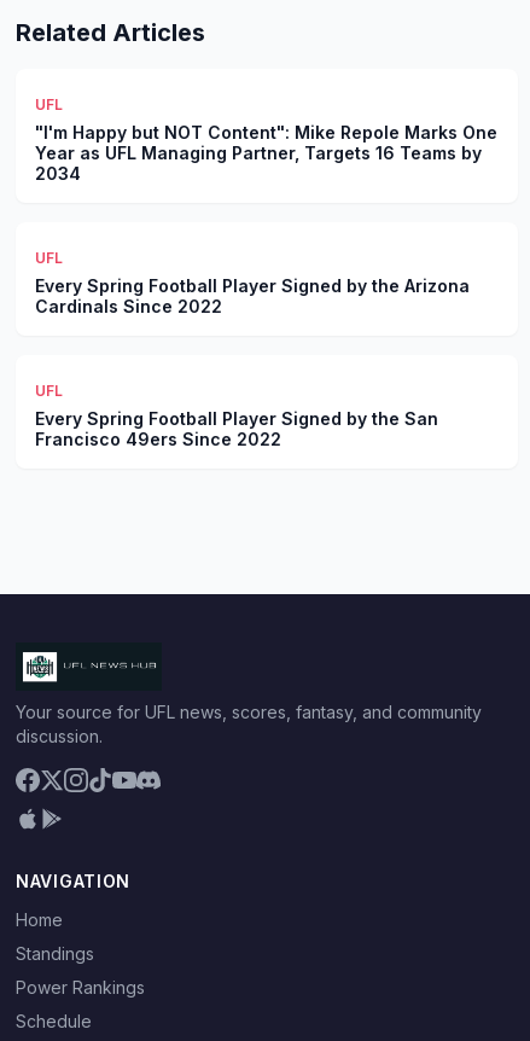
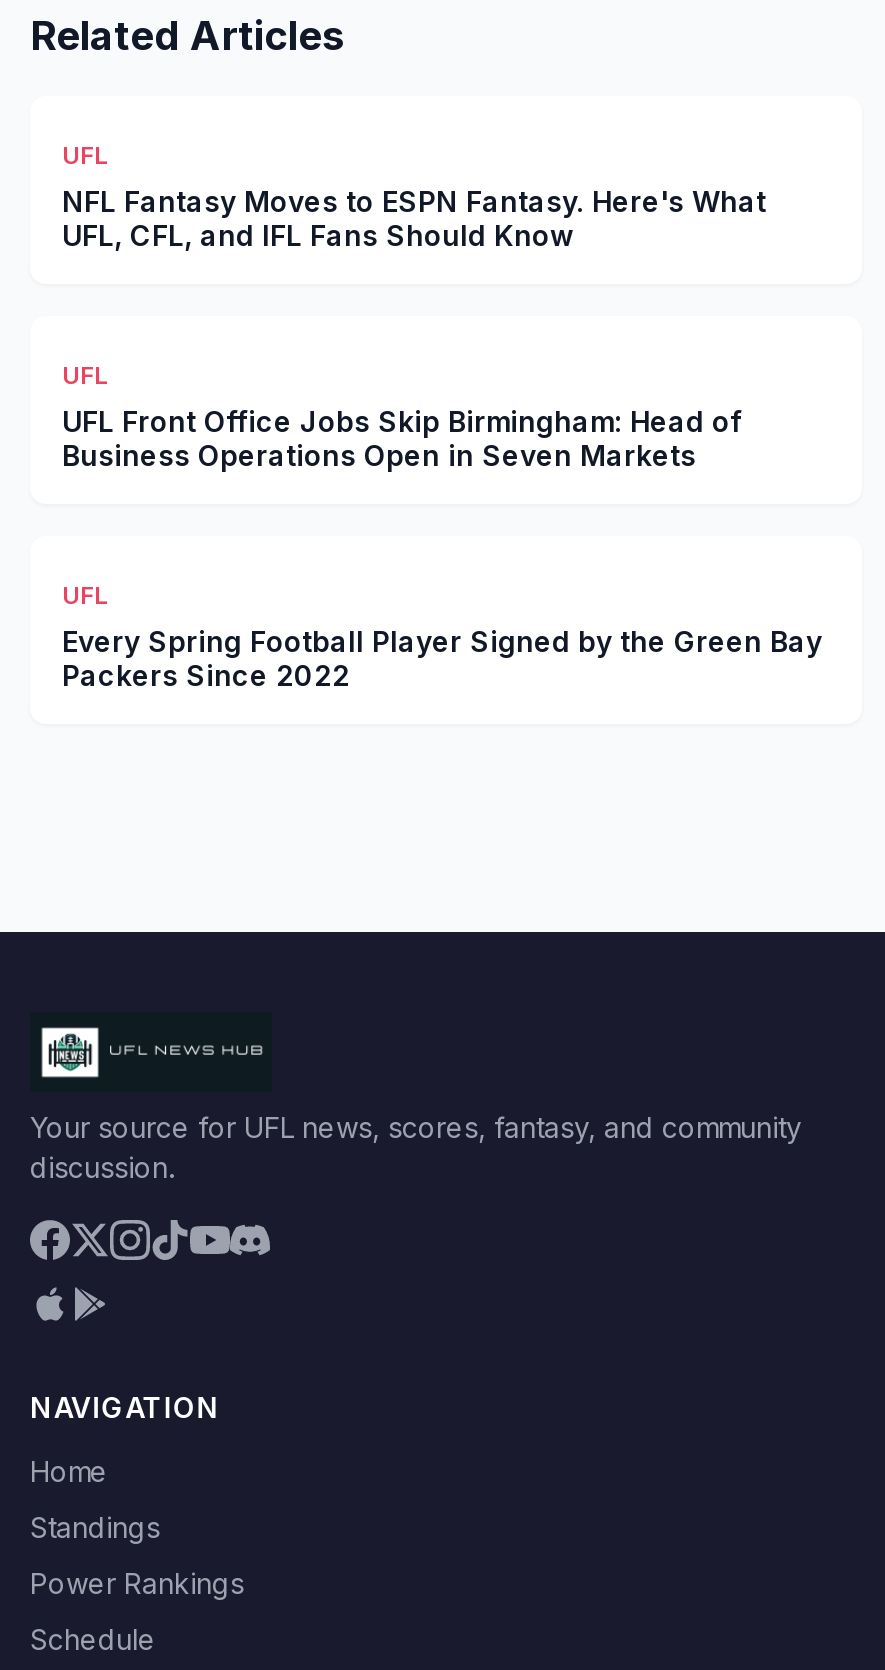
- "I'm Happy but NOT Content": Mike Repole Marks One
- Year as UFL Managing Partner, Targets 16 Teams by
- 2034
+ NFL Fantasy Moves to ESPN Fantasy. Here's What
+ UFL, CFL, and IFL Fans Should Know

- Every Spring Football Player Signed by the Arizona
- Cardinals Since 2022
+ UFL Front Office Jobs Skip Birmingham: Head of
+ Business Operations Open in Seven Markets

- Every Spring Football Player Signed by the San
- Francisco 49ers Since 2022
+ Every Spring Football Player Signed by the Green Bay
+ Packers Since 2022
